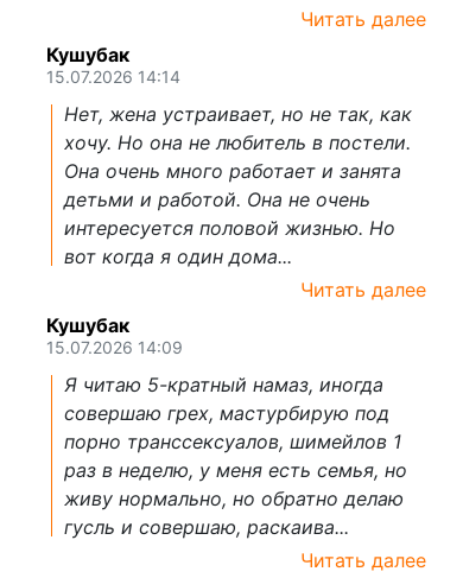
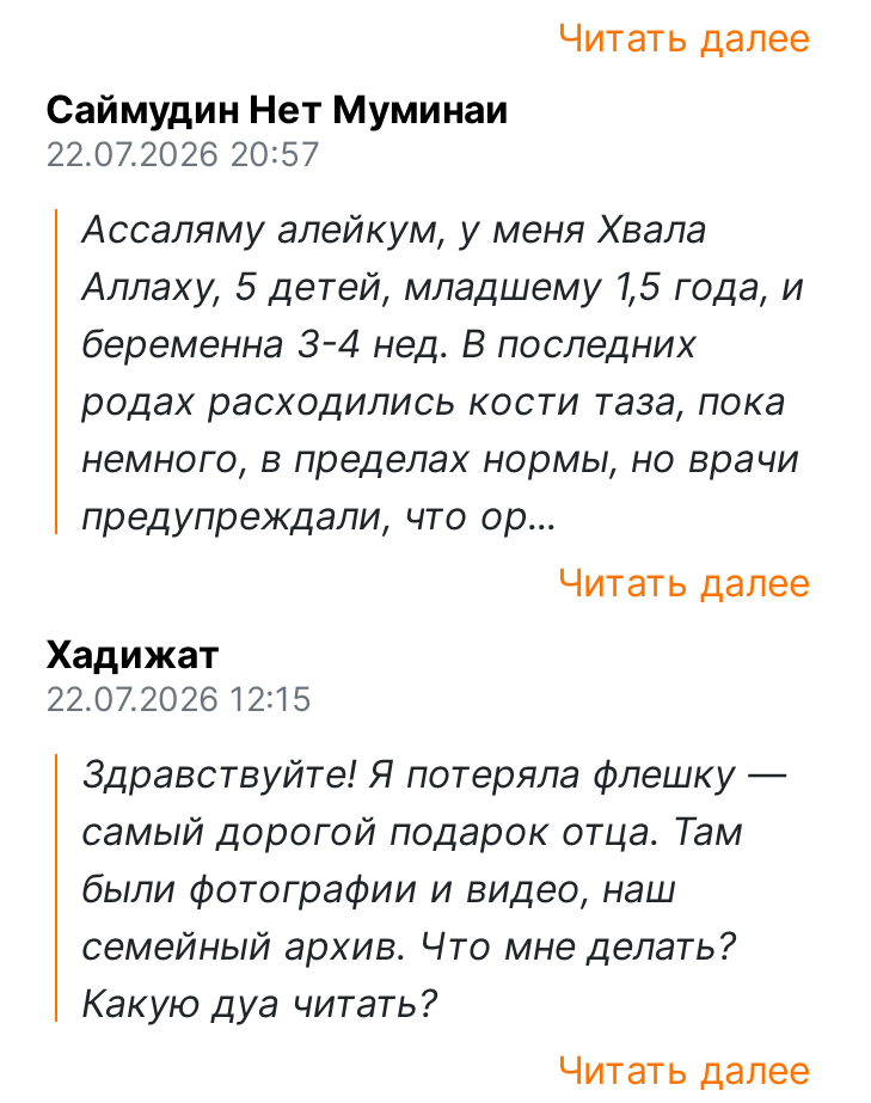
- Кушубак
- 15.07.2026 14:14
+ Саймудин Нет Муминаи
+ 22.07.2026 20:57

- Нет, жена устраивает, но не так, как
- хочу. Но она не любитель в постели.
- Она очень много работает и занята
- детьми и работой. Она не очень
- интересуется половой жизнью. Но
- вот когда я один дома...
+ Ассаляму алейкум, у меня Хвала
+ Аллаху, 5 детей, младшему 1,5 года, и
+ беременна 3-4 нед. В последних
+ родах расходились кости таза, пока
+ немного, в пределах нормы, но врачи
+ предупреждали, что ор...

- Кушубак
- 15.07.2026 14:09
+ Хадижат
+ 22.07.2026 12:15

- Я читаю 5-кратный намаз, иногда
- совершаю грех, мастурбирую под
- порно транссексуалов, шимейлов 1
- раз в неделю, у меня есть семья, но
- живу нормально, но обратно делаю
- гусль и совершаю, раскаива...
+ Здравствуйте! Я потеряла флешку —
+ самый дорогой подарок отца. Там
+ были фотографии и видео, наш
+ семейный архив. Что мне делать?
+ Какую дуа читать?
